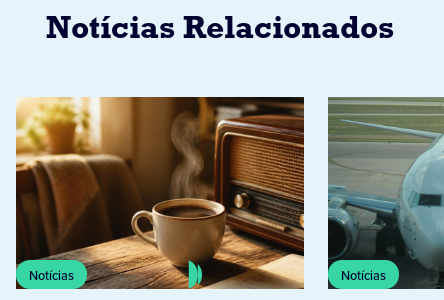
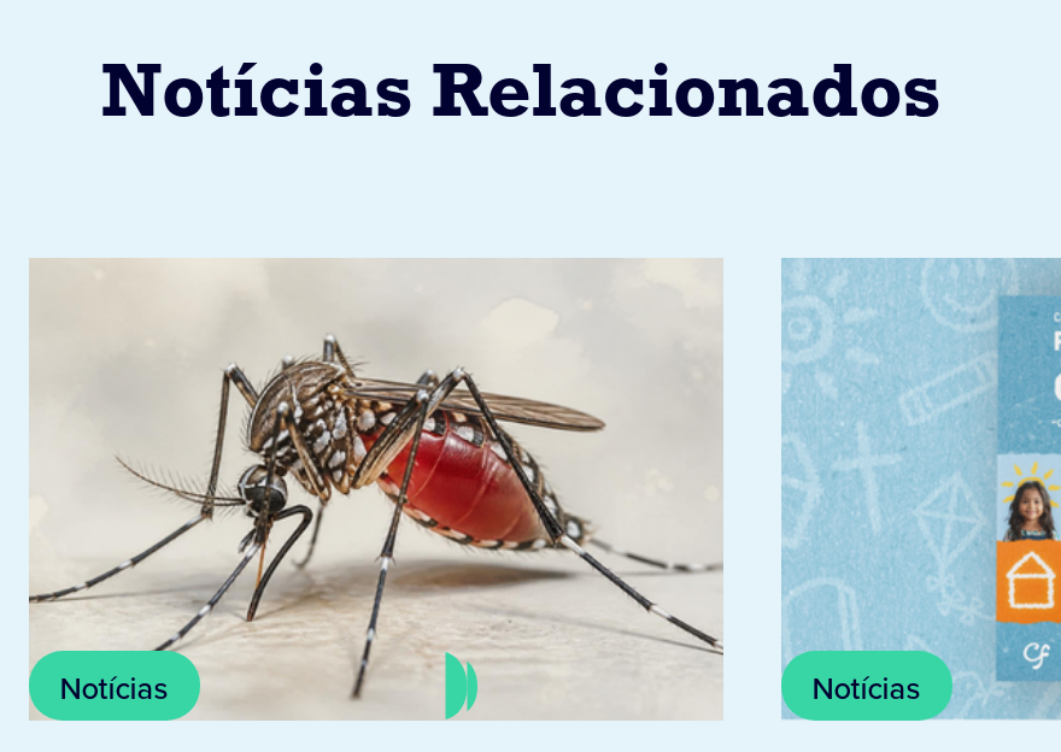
- [image]
+ [image]

- [image]
+ [image]
